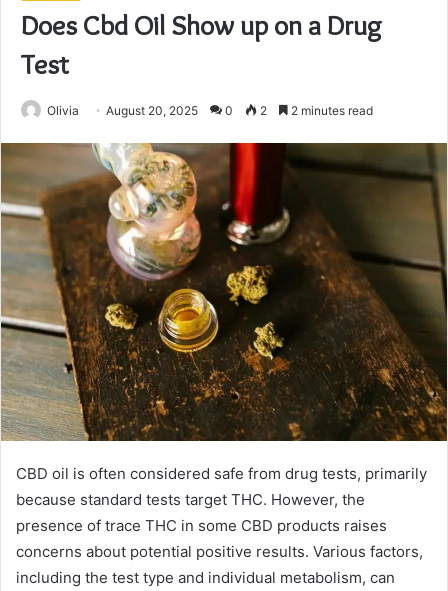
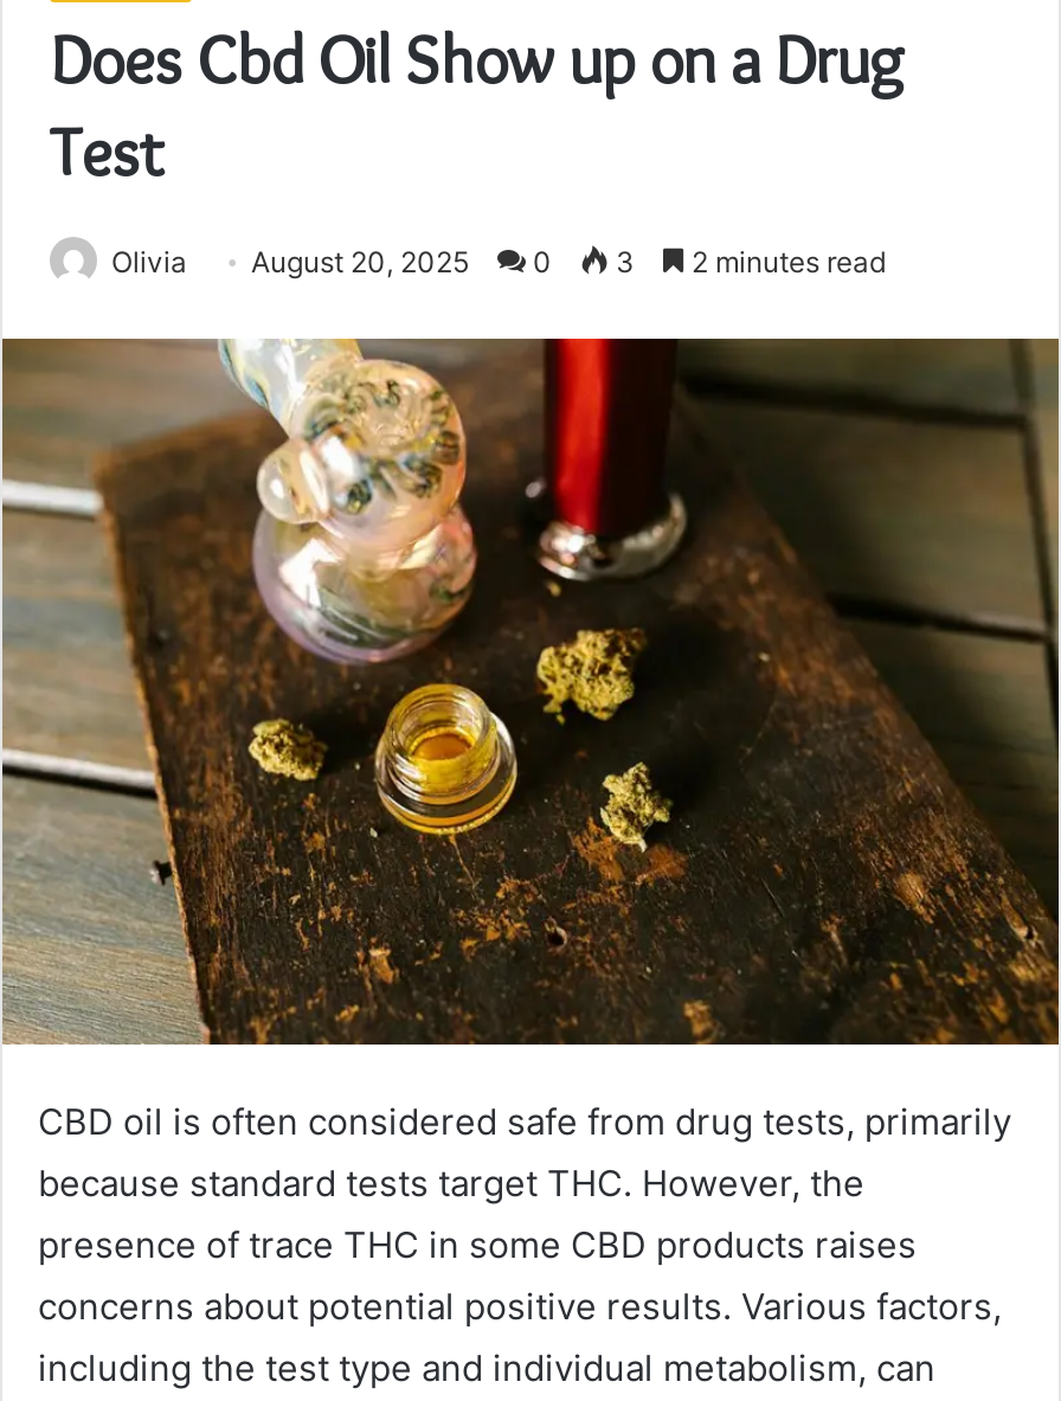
- Olivia August 20, 2025 0 2 2 minutes read
+ Olivia August 20, 2025 0 3 2 minutes read
